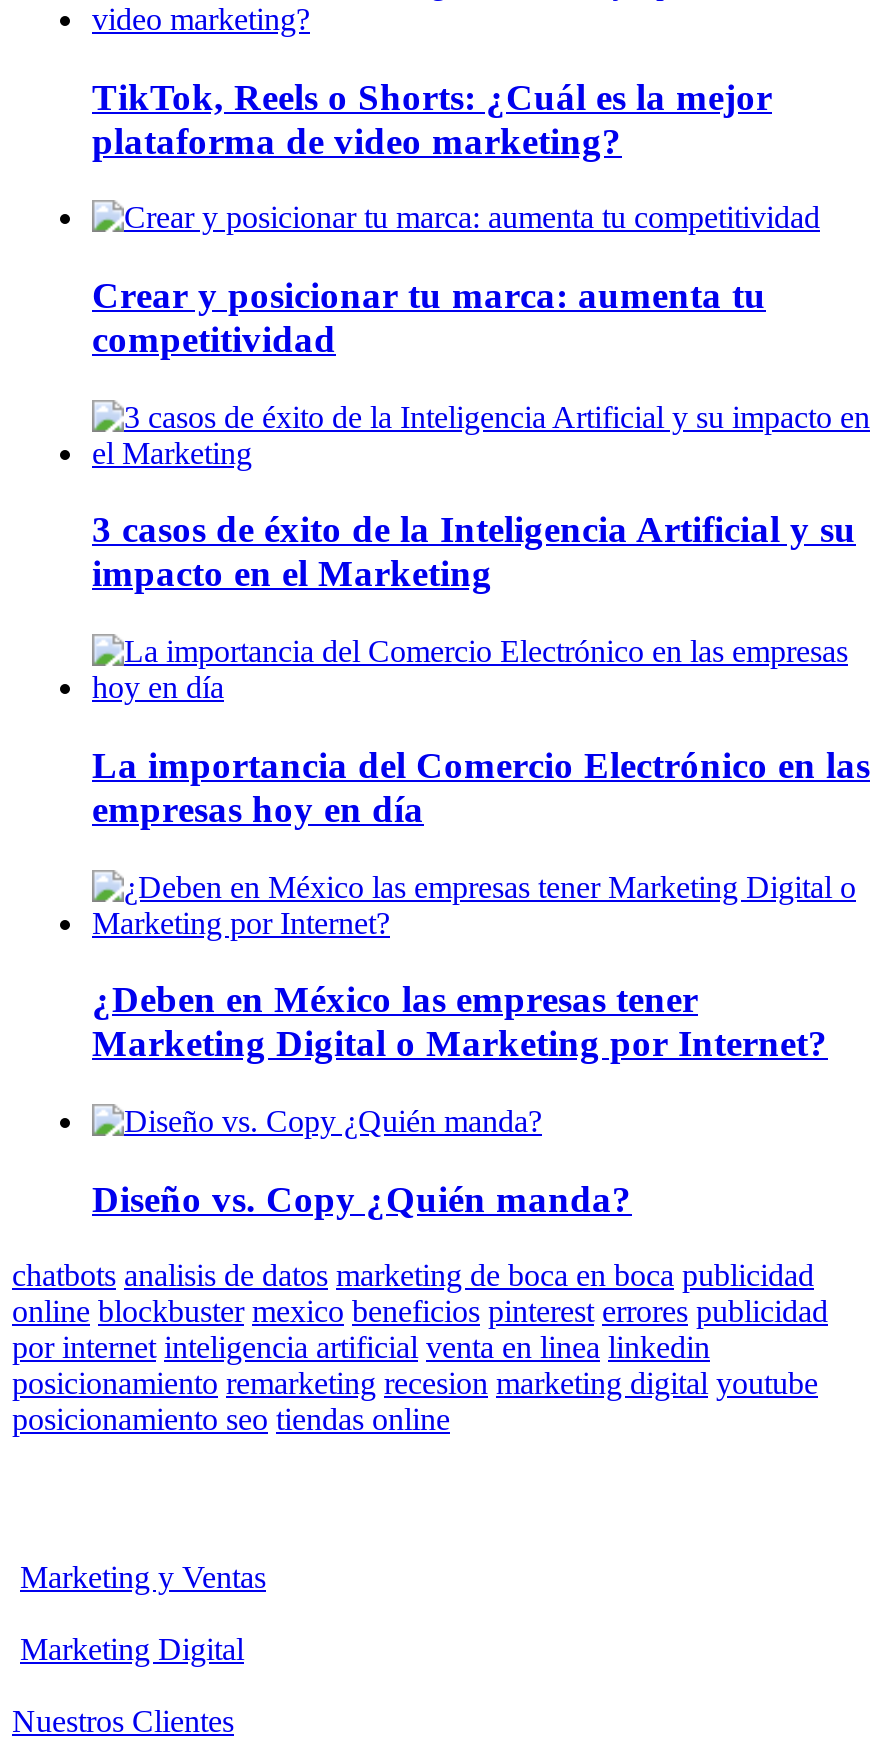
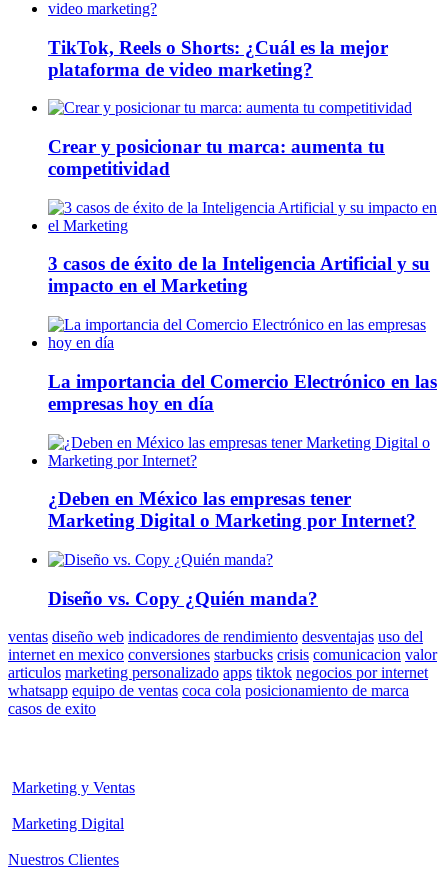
- chatbots analisis de datos marketing de boca en boca publicidad
- online blockbuster mexico beneficios pinterest errores publicidad
- por internet inteligencia artificial venta en linea linkedin
- posicionamiento remarketing recesion marketing digital youtube
- posicionamiento seo tiendas online
+ ventas diseño web indicadores de rendimiento desventajas uso del
+ internet en mexico conversiones starbucks crisis comunicacion valor
+ articulos marketing personalizado apps tiktok negocios por internet
+ whatsapp equipo de ventas coca cola posicionamiento de marca
+ casos de exito
